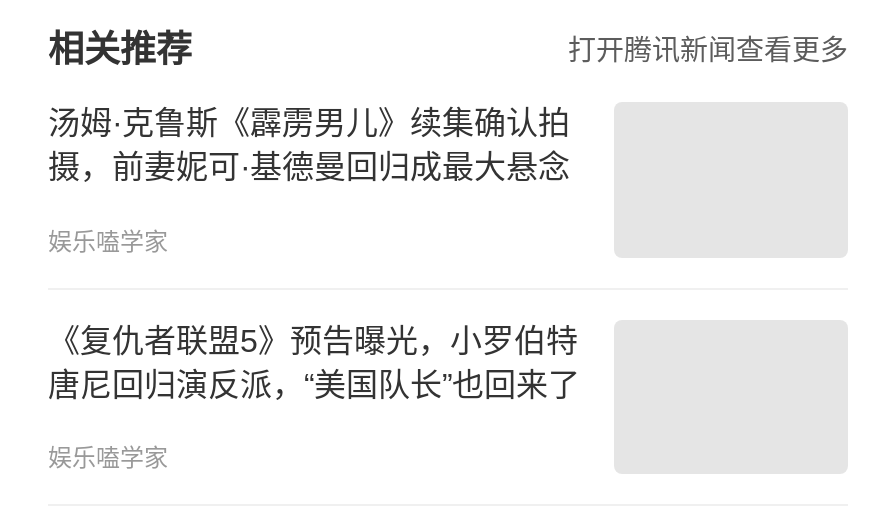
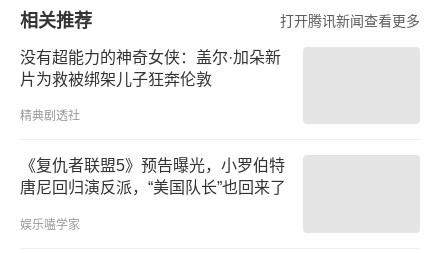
- 汤姆·克鲁斯《霹雳男儿》续集确认拍
- 摄，前妻妮可·基德曼回归成最大悬念
+ 没有超能力的神奇女侠：盖尔·加朵新
+ 片为救被绑架儿子狂奔伦敦

- 娱乐嗑学家
+ 精典剧透社
